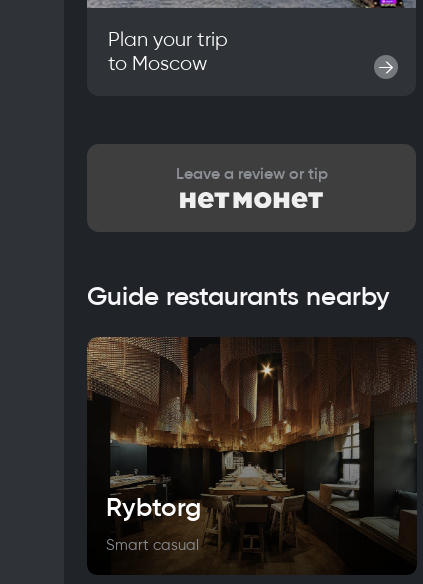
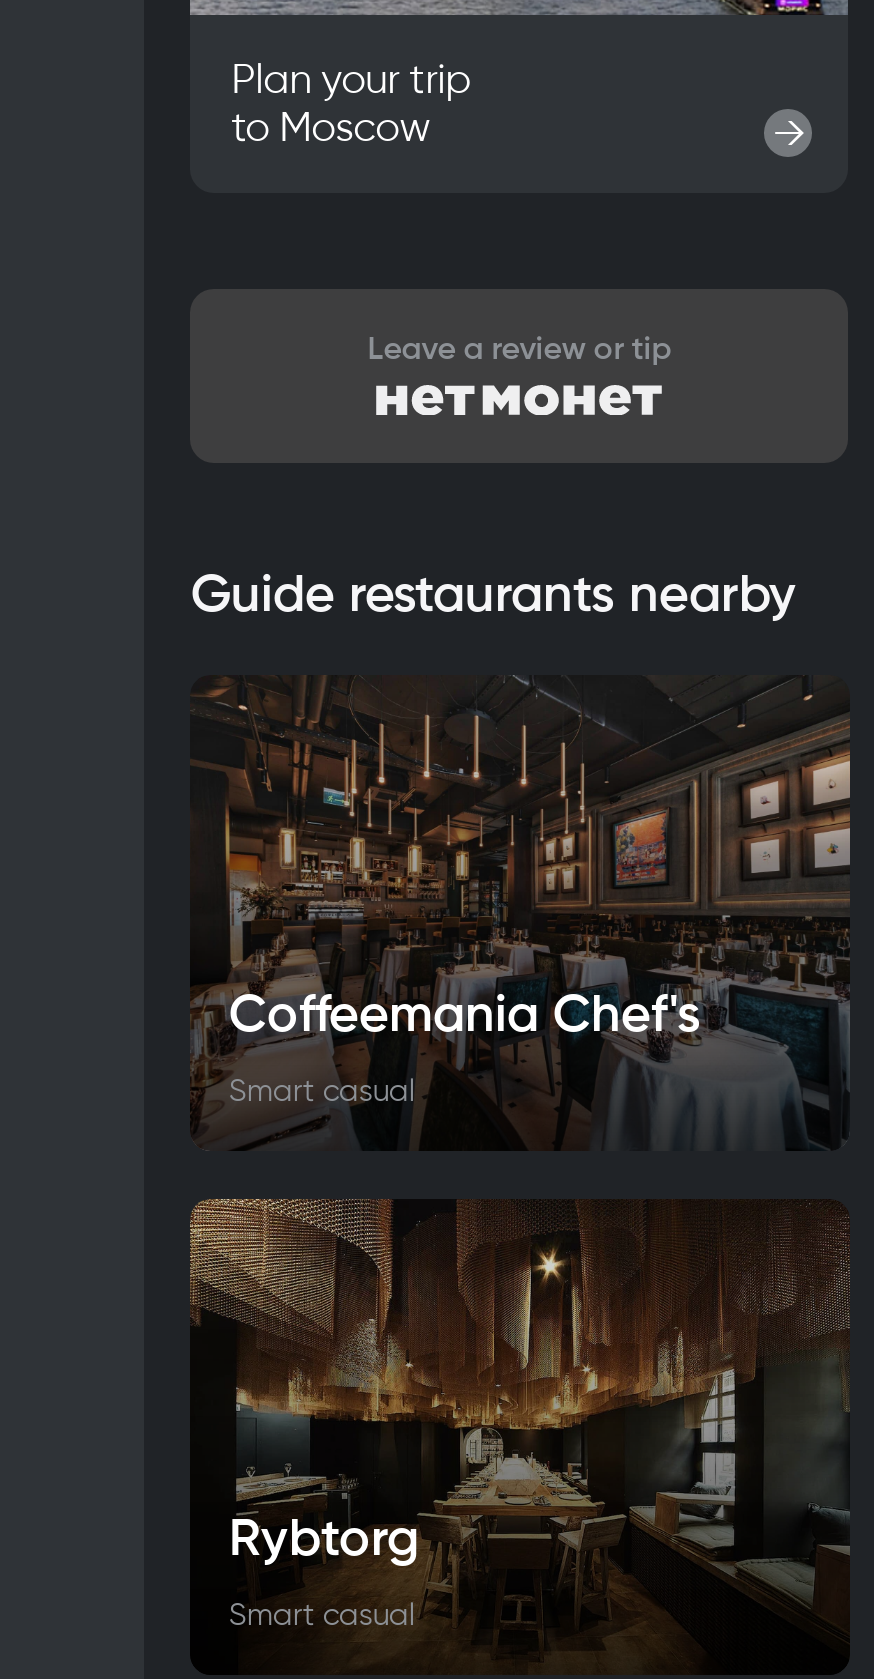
+ [image]
+ Coffeemania Chef's
+ Smart casual
